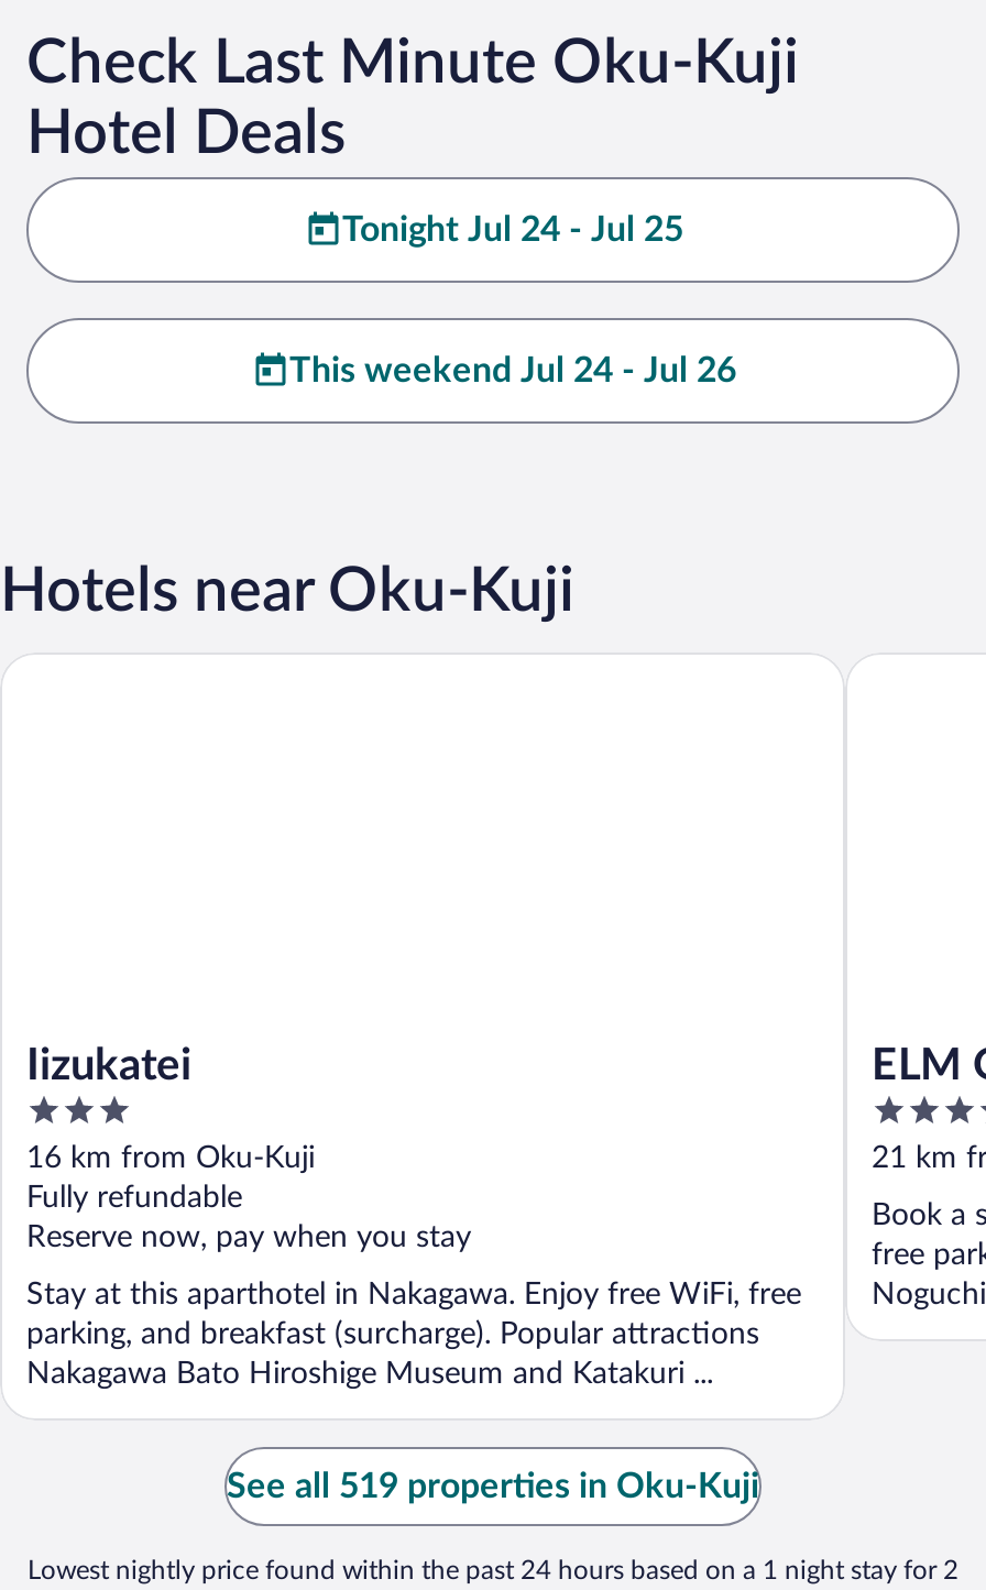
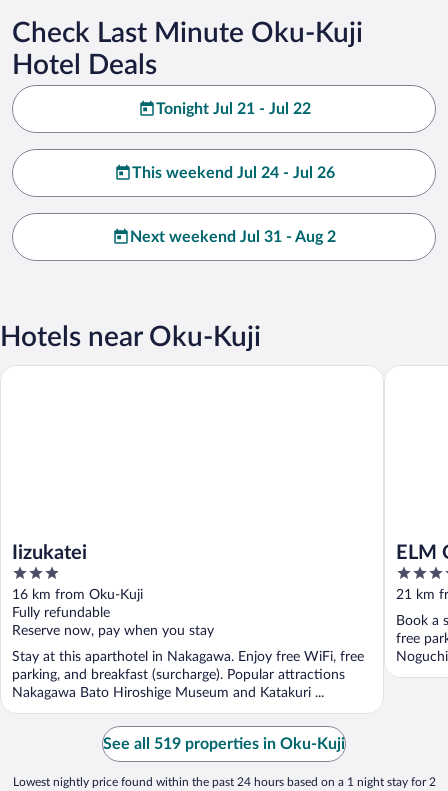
- Tonight Jul 24 - Jul 25
+ Tonight Jul 21 - Jul 22

+ Next weekend Jul 31 - Aug 2
